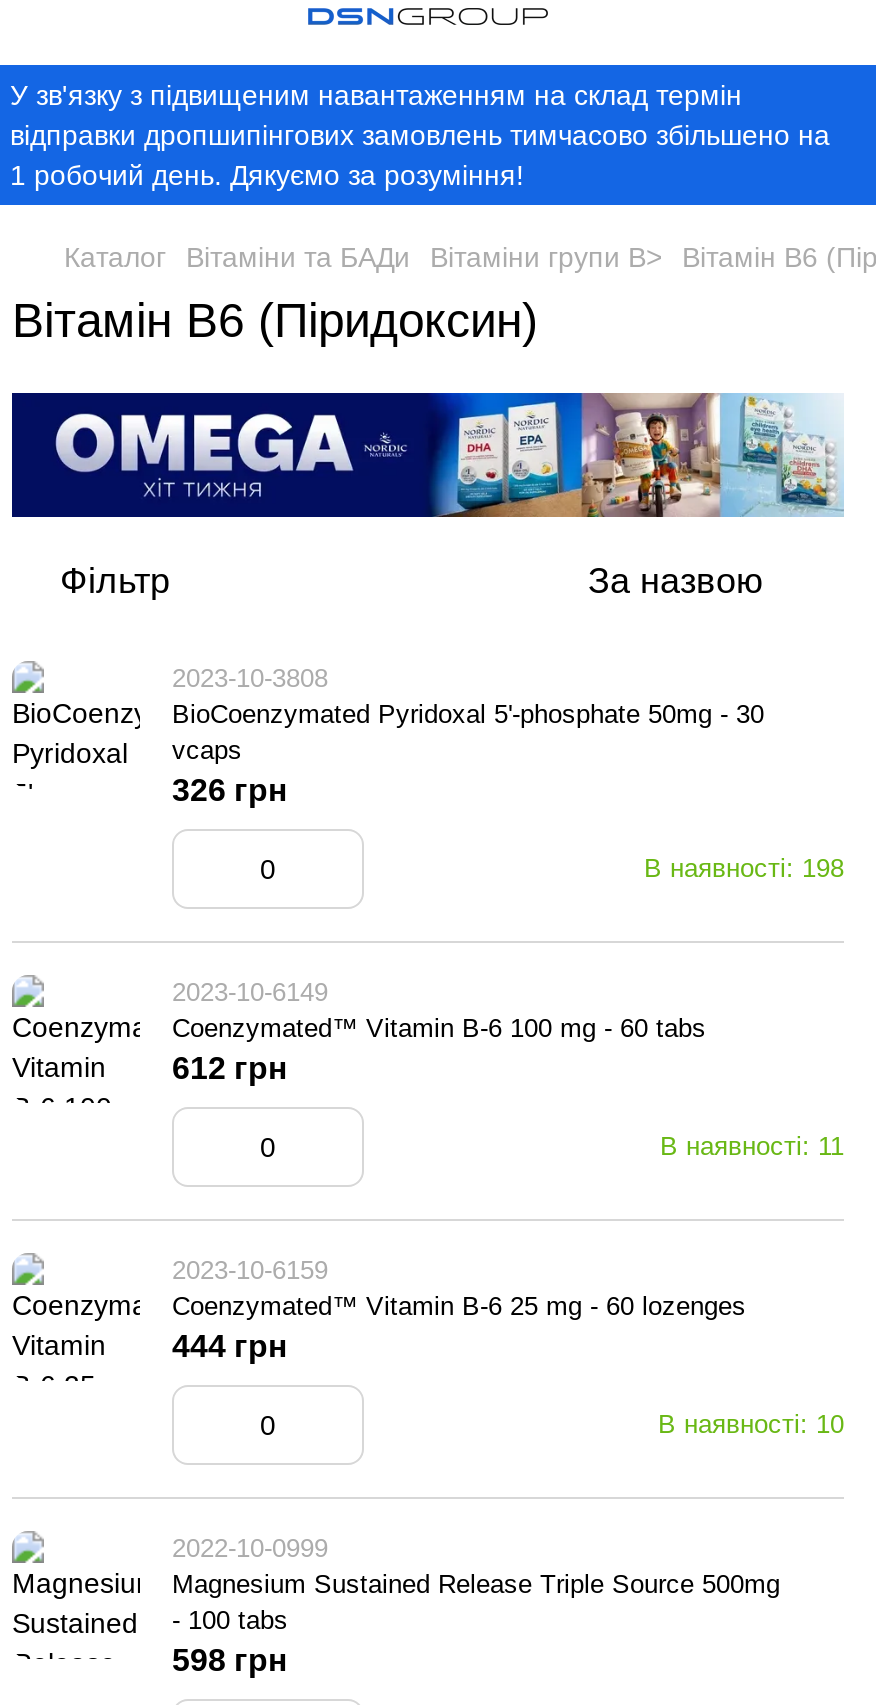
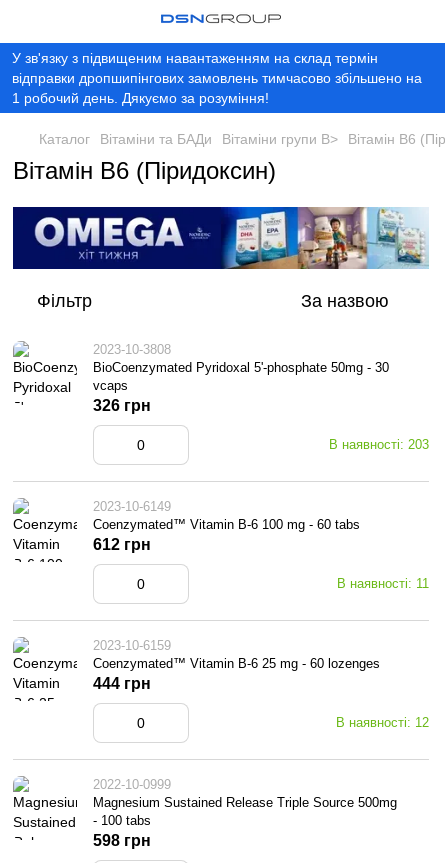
- В наявності: 198
+ В наявності: 203

- В наявності: 10
+ В наявності: 12
